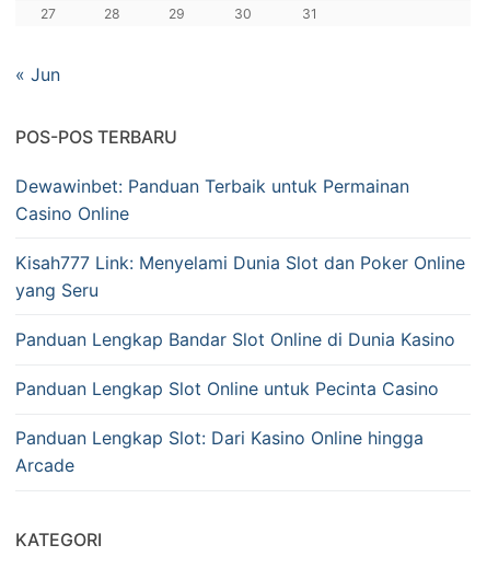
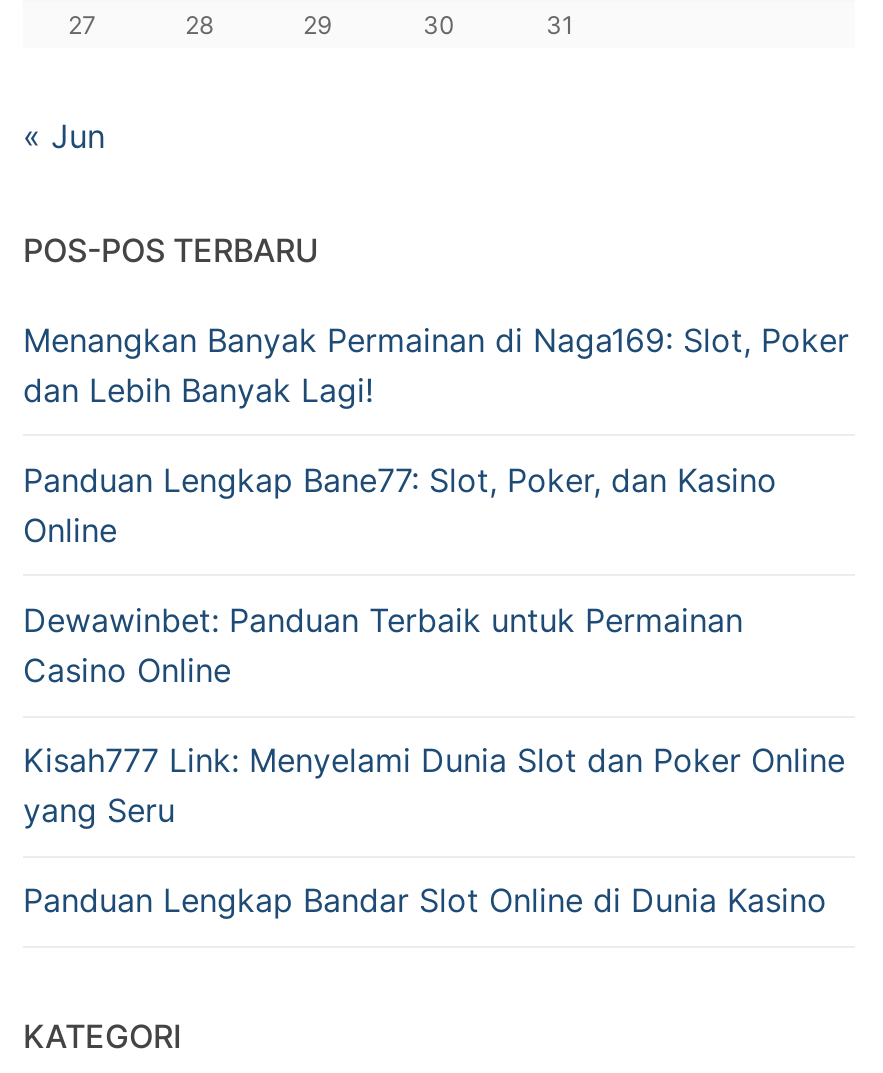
+ Menangkan Banyak Permainan di Naga169: Slot, Poker
+ dan Lebih Banyak Lagi!
+ Panduan Lengkap Bane77: Slot, Poker, dan Kasino
+ Online

moved down: Dewawinbet: Panduan Terbaik untuk Permainan | Casino Online | Kisah777 Link: Menyelami Dunia Slot dan Poker Online | yang Seru | Panduan Lengkap Bandar Slot Online di Dunia Kasino

- Panduan Lengkap Slot Online untuk Pecinta Casino
- Panduan Lengkap Slot: Dari Kasino Online hingga
- Arcade
